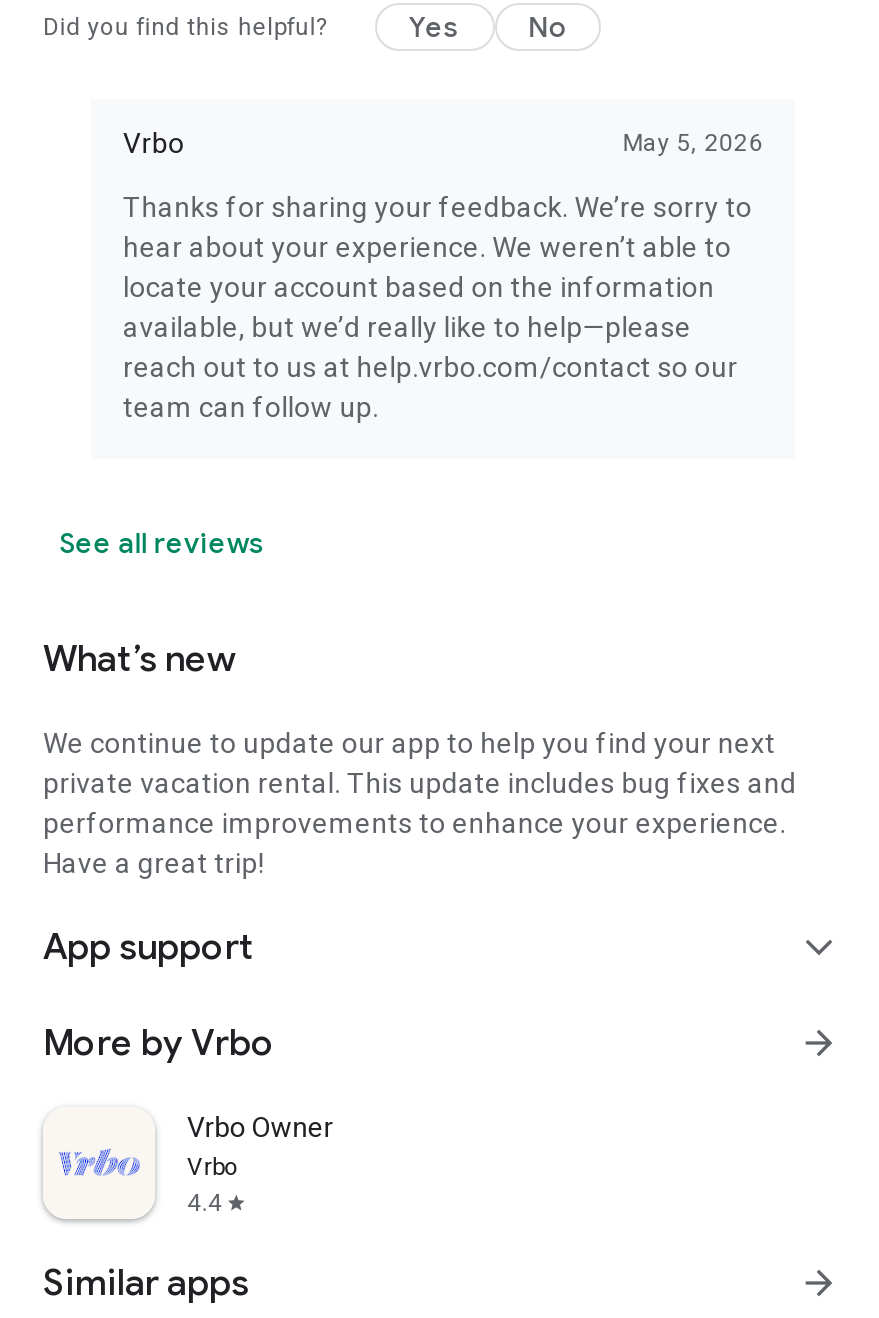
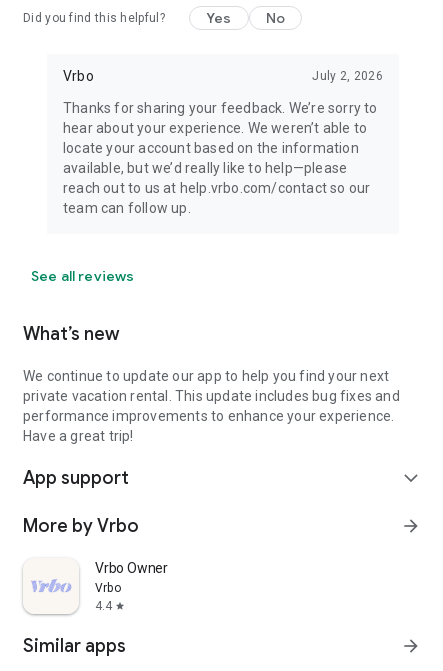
- May 5, 2026
+ July 2, 2026
